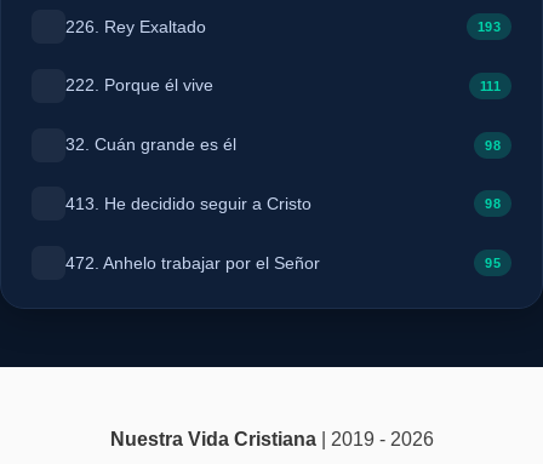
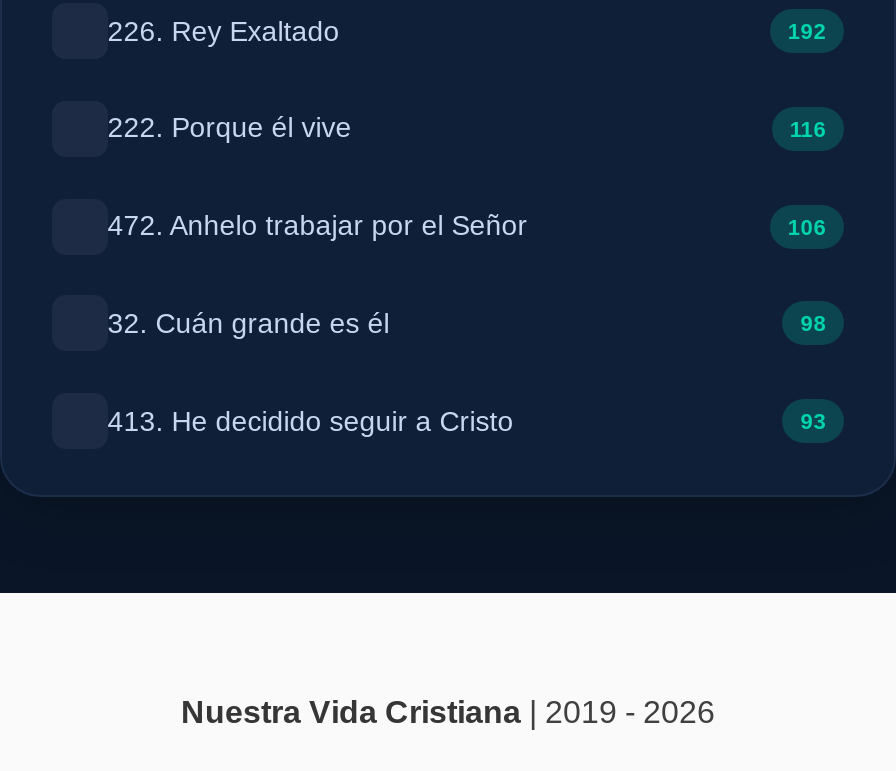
- 193
+ 192

- 111
+ 116
+ 106

moved down: 32. Cuán grande es él | 98 | 413. He decidido seguir a Cristo

- 98
- 95
+ 93

moved up: 472. Anhelo trabajar por el Señor
